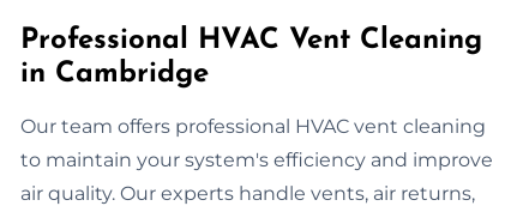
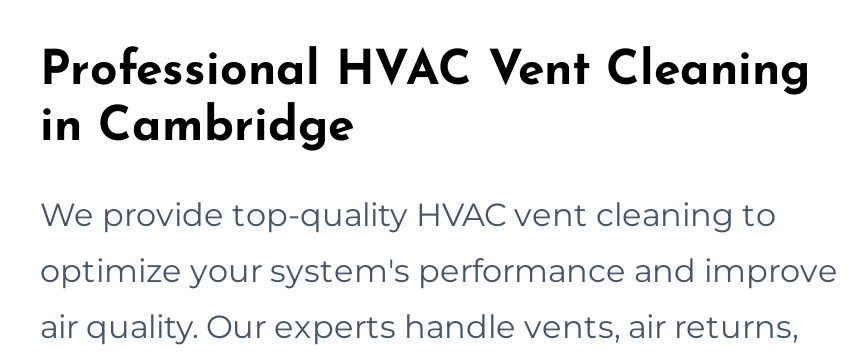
- Our team offers professional HVAC vent cleaning
+ We provide top-quality HVAC vent cleaning to

- to maintain your system's efficiency and improve
+ optimize your system's performance and improve
